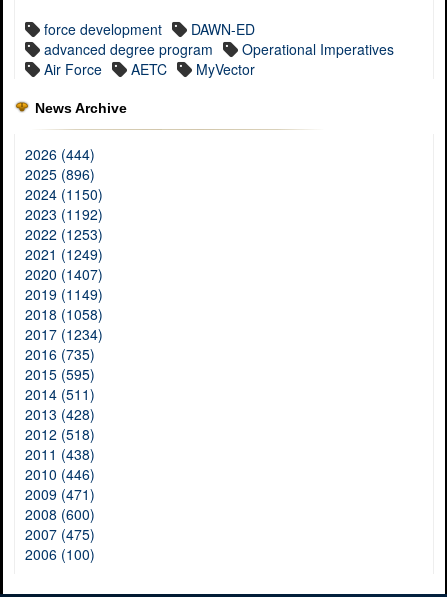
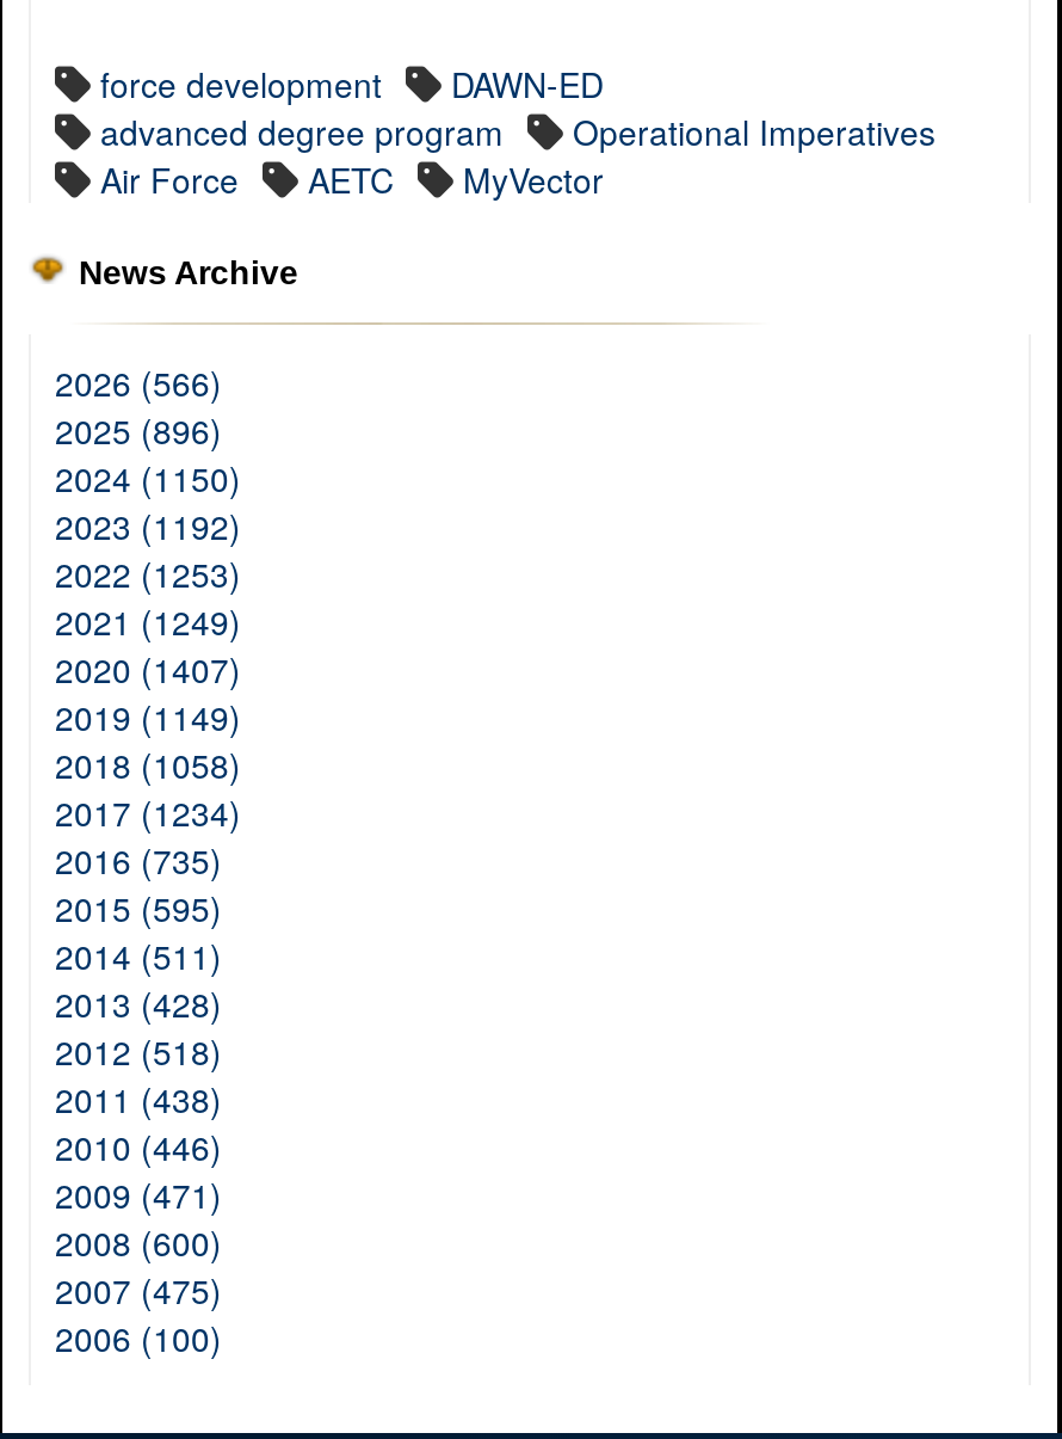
- 2026 (444)
+ 2026 (566)
